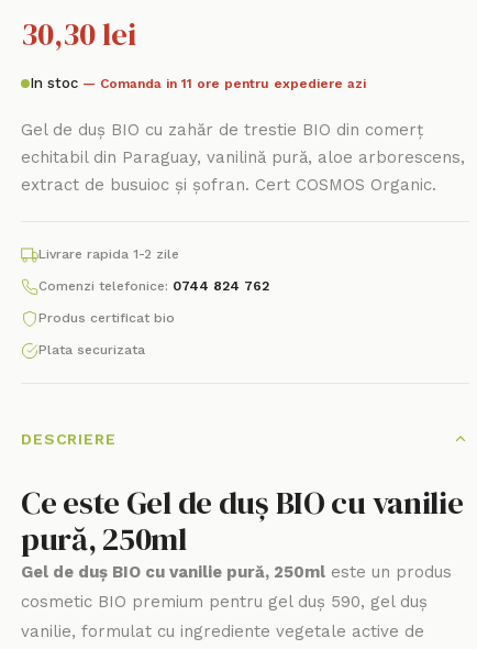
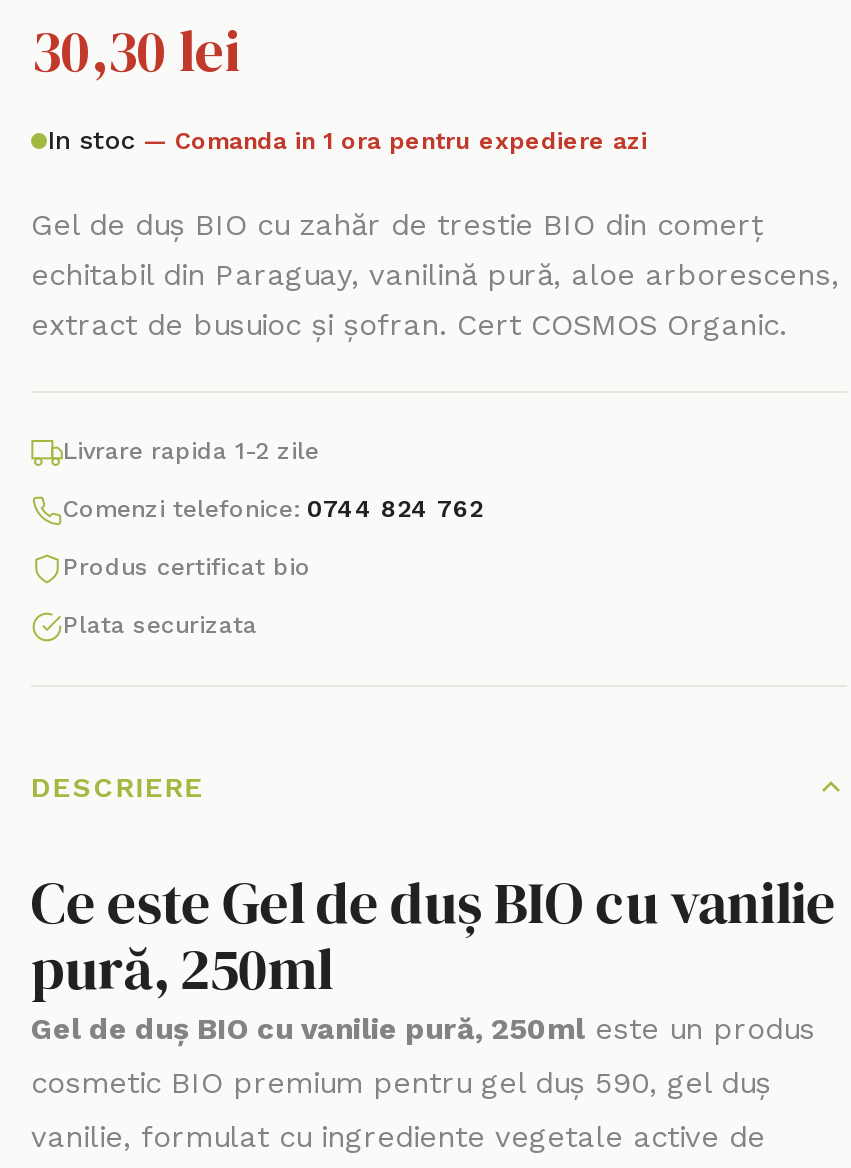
- In stoc — Comanda in 11 ore pentru expediere azi
+ In stoc — Comanda in 1 ora pentru expediere azi
